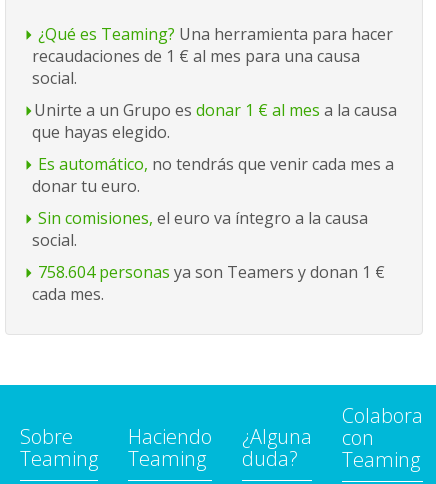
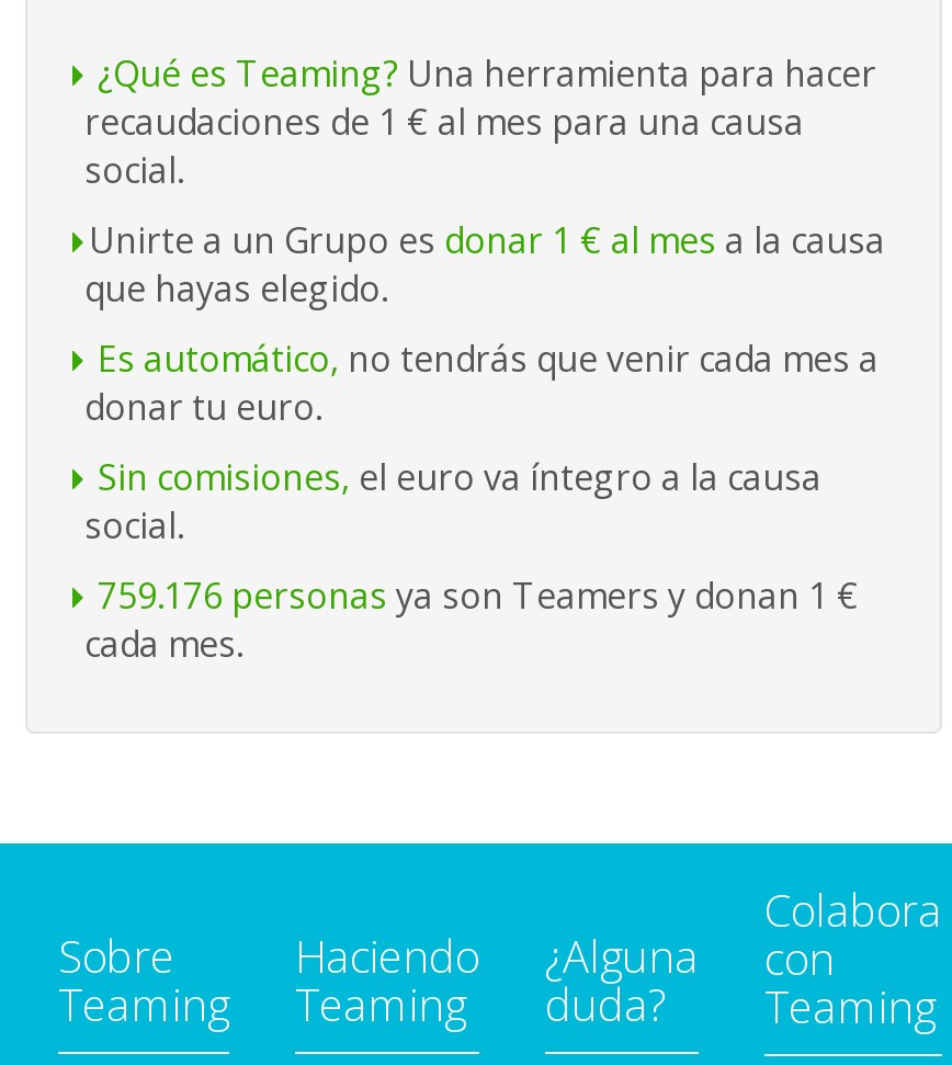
- 758.604 personas ya son Teamers y donan 1 €
+ 759.176 personas ya son Teamers y donan 1 €
